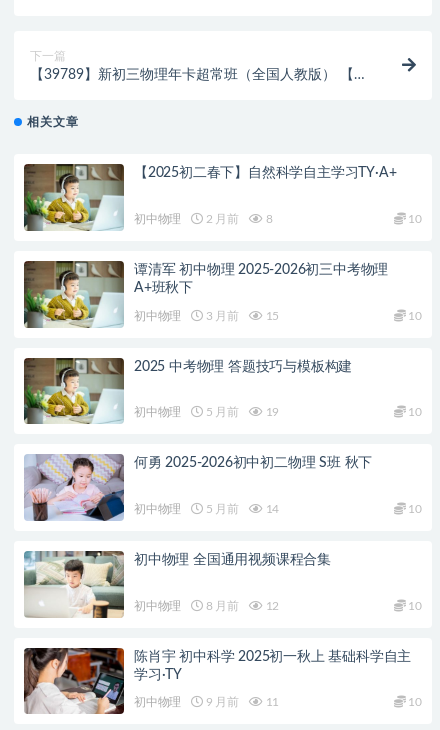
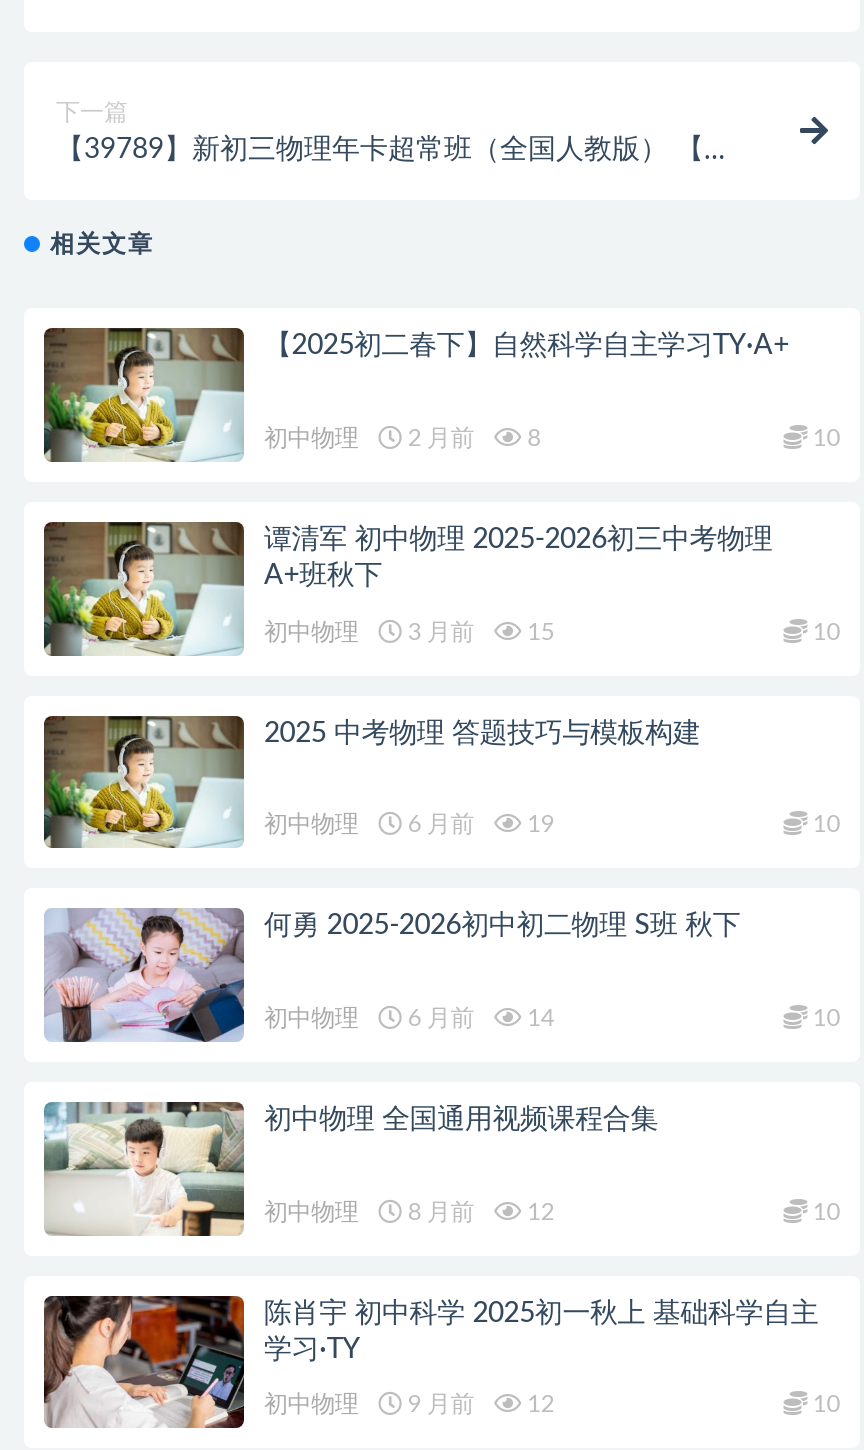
- 初中物理 5 月前 19
+ 初中物理 6 月前 19

- 初中物理 5 月前 14
+ 初中物理 6 月前 14

- 初中物理 9 月前 11
+ 初中物理 9 月前 12
